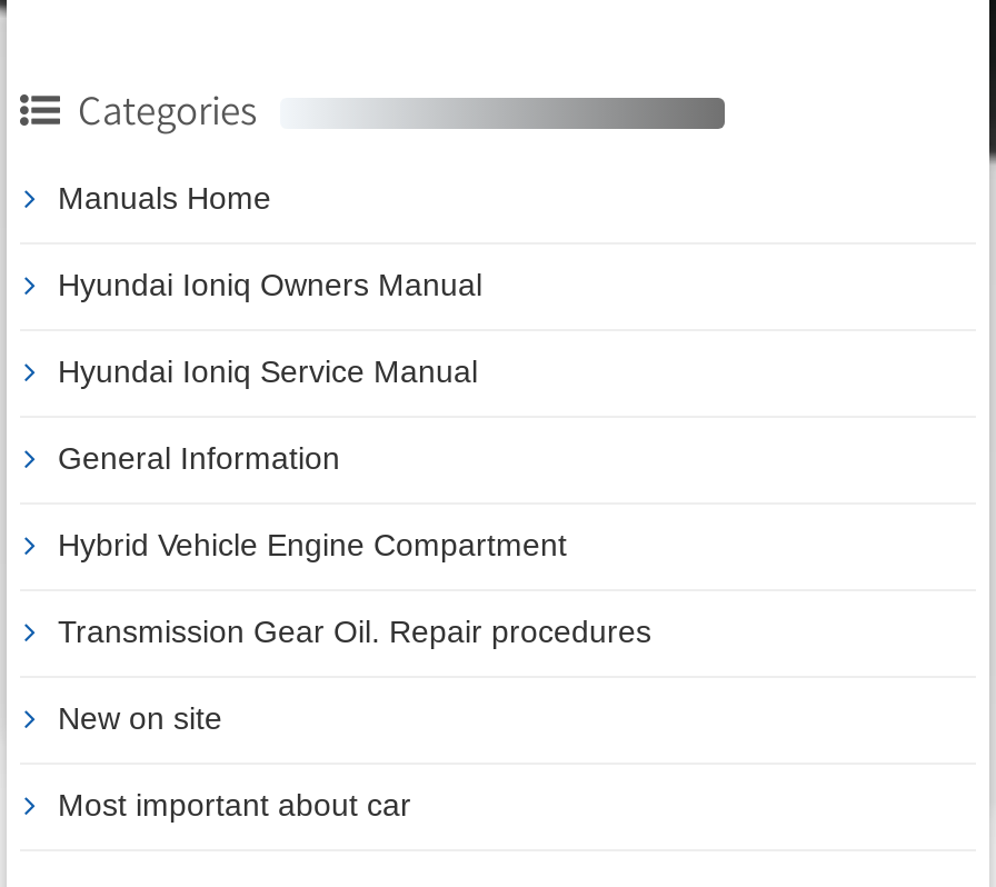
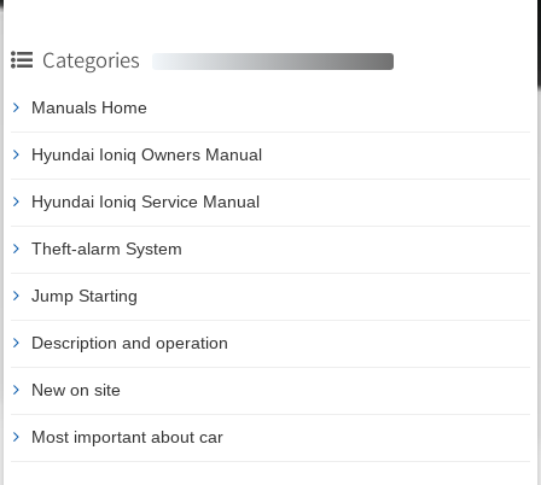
- General Information
+ Theft-alarm System

- Hybrid Vehicle Engine Compartment
+ Jump Starting

- Transmission Gear Oil. Repair procedures
+ Description and operation
